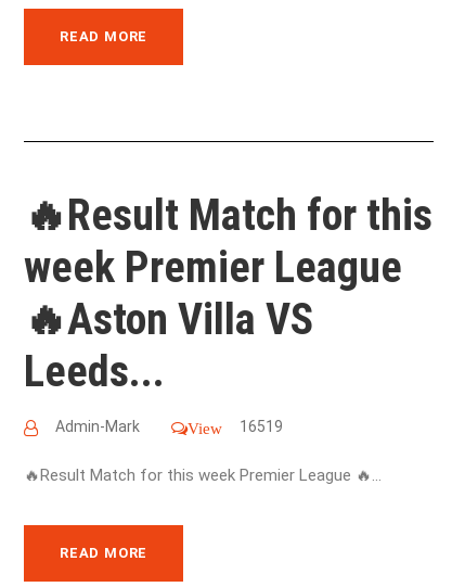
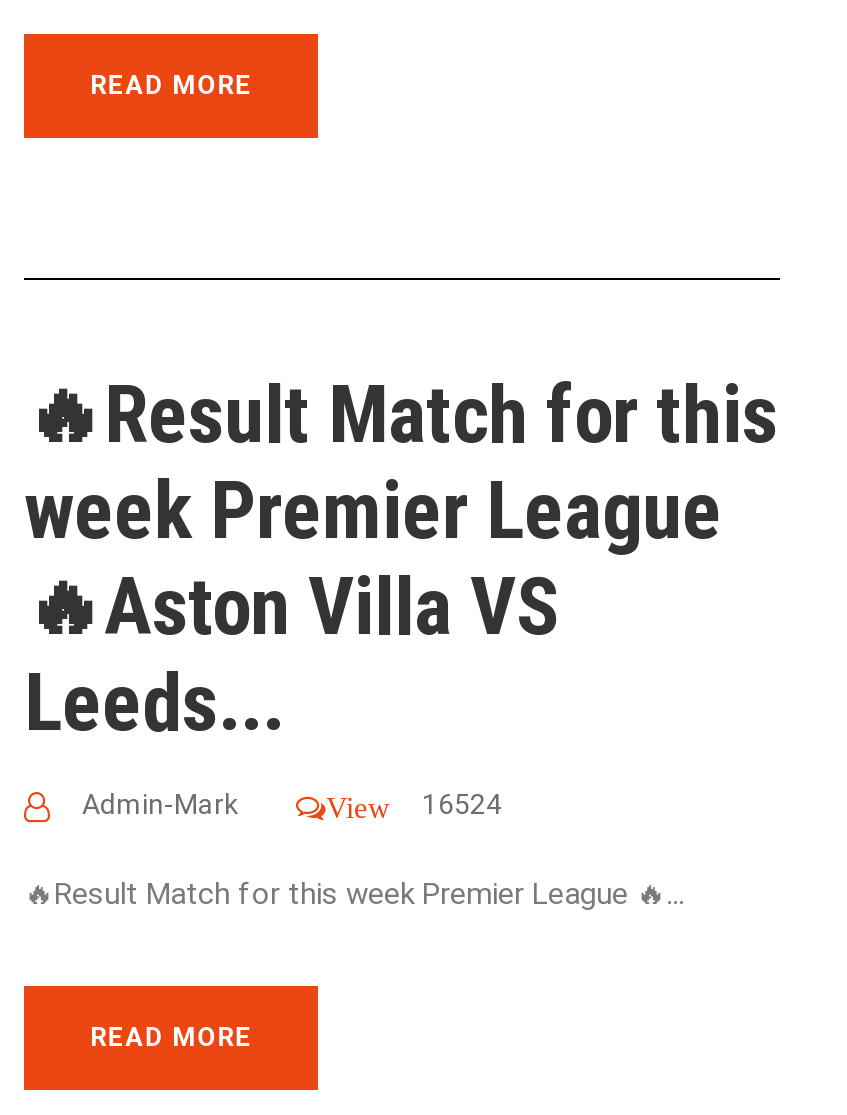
- View 16519
+ View 16524
